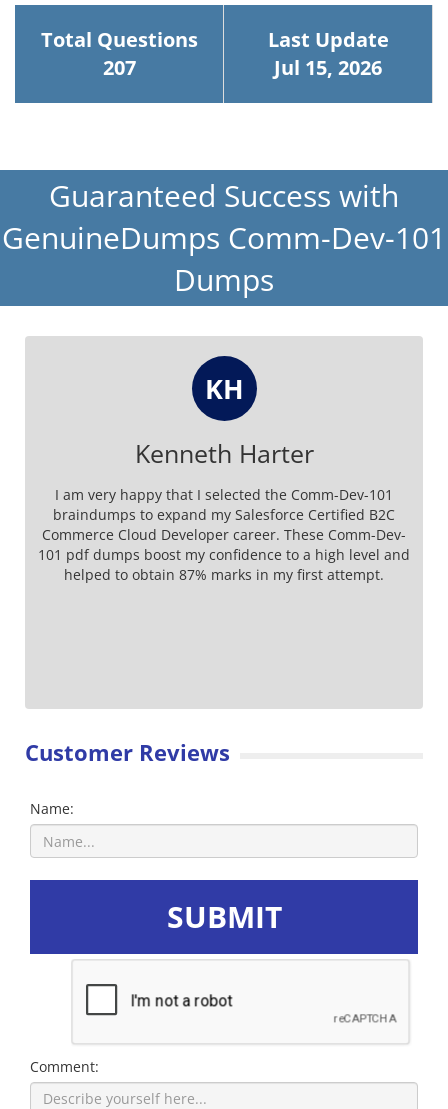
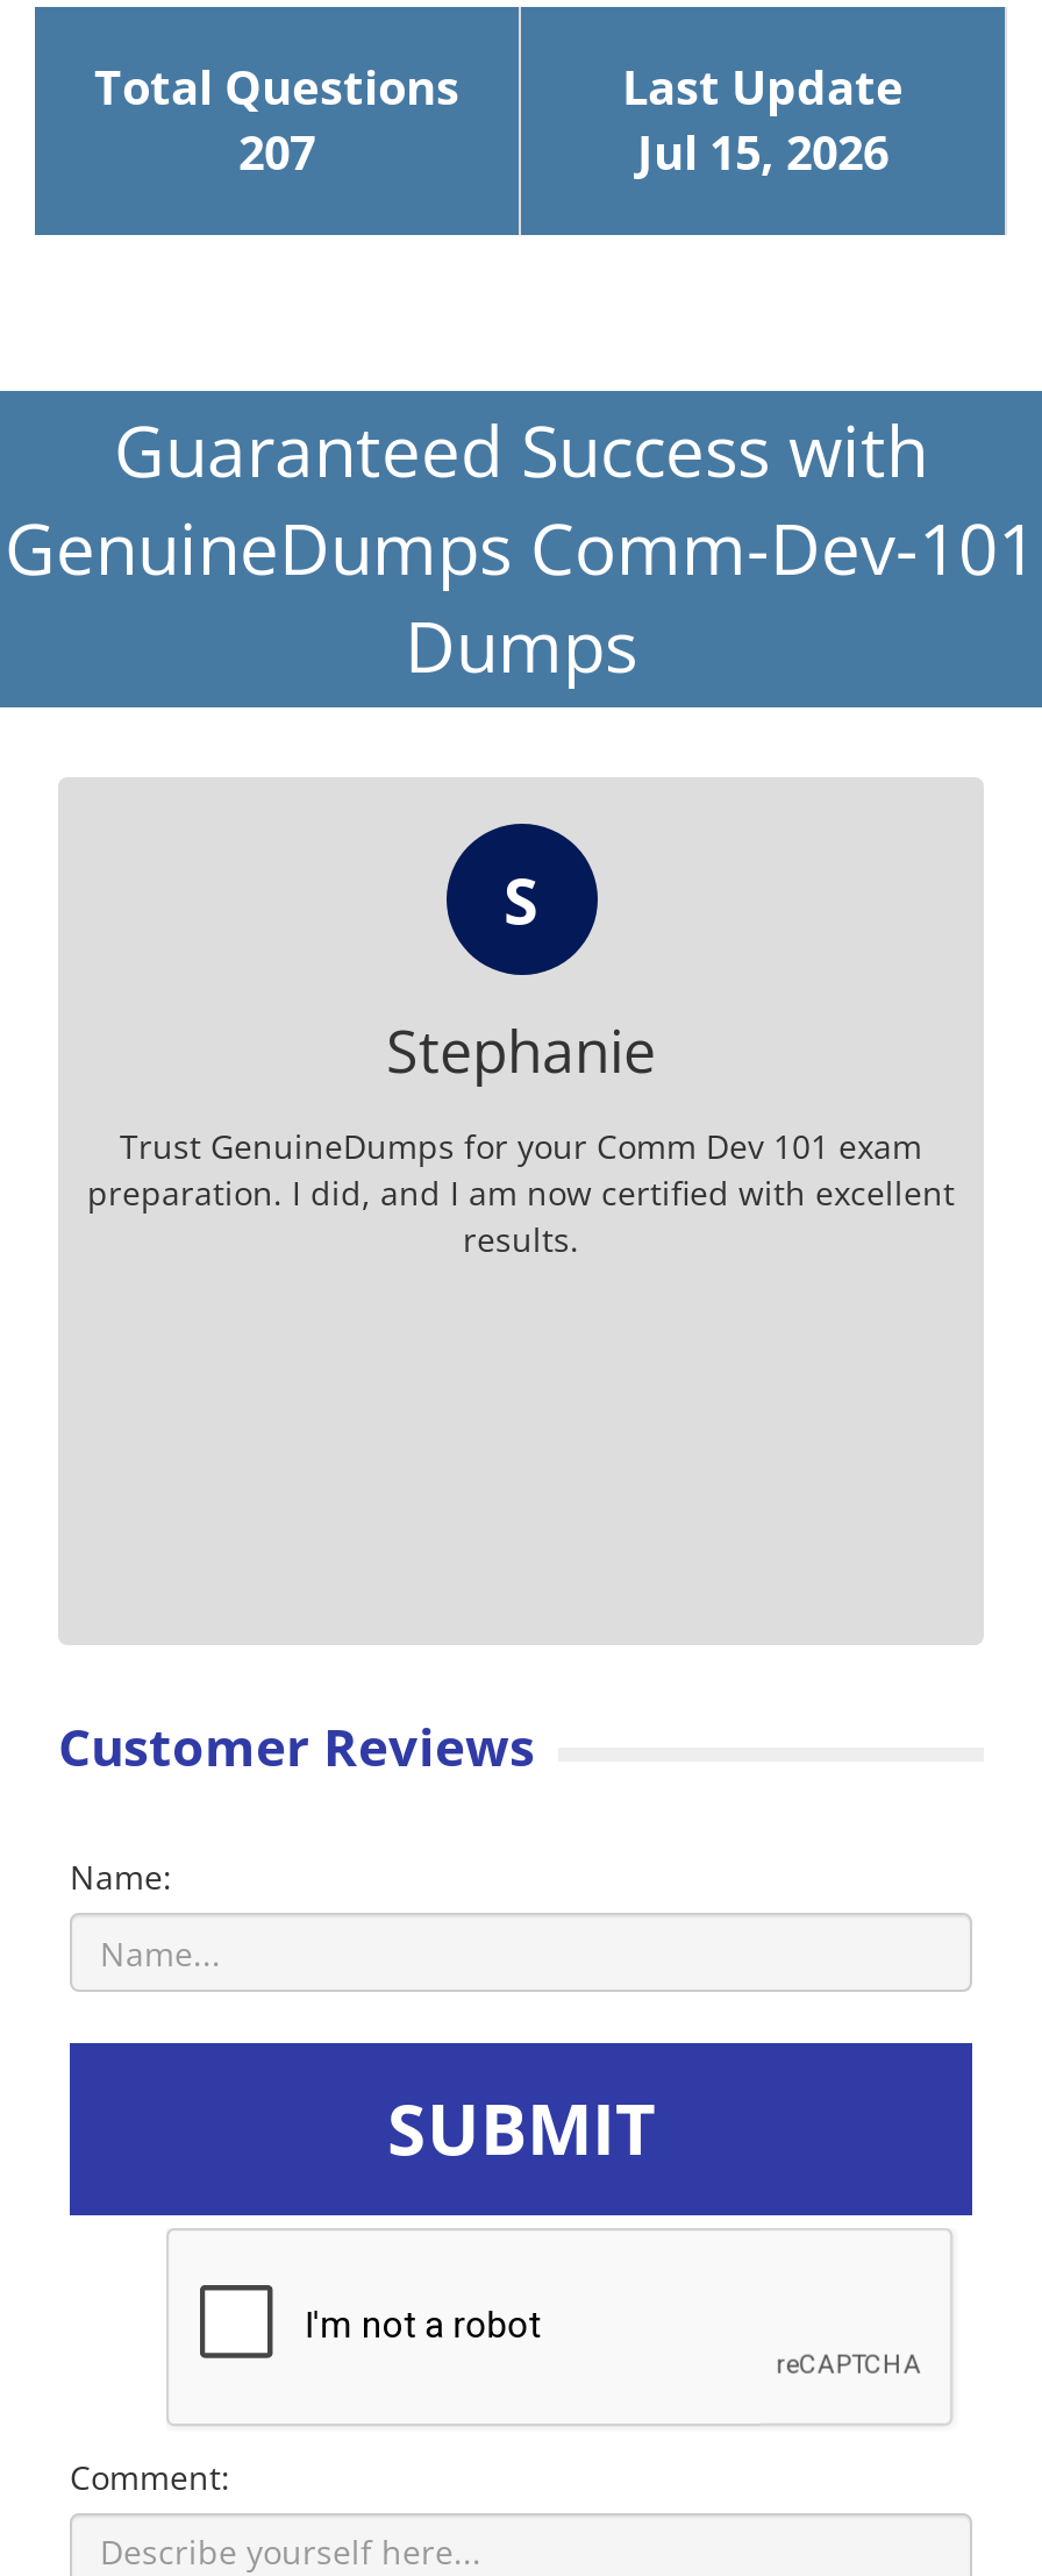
- KH
+ S

- Kenneth Harter
- I am very happy that I selected the Comm-Dev-101
- braindumps to expand my Salesforce Certified B2C
- Commerce Cloud Developer career. These Comm-Dev-
- 101 pdf dumps boost my confidence to a high level and
- helped to obtain 87% marks in my first attempt.
+ Stephanie
+ Trust GenuineDumps for your Comm Dev 101 exam
+ preparation. I did, and I am now certified with excellent
+ results.
